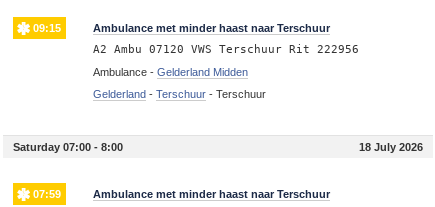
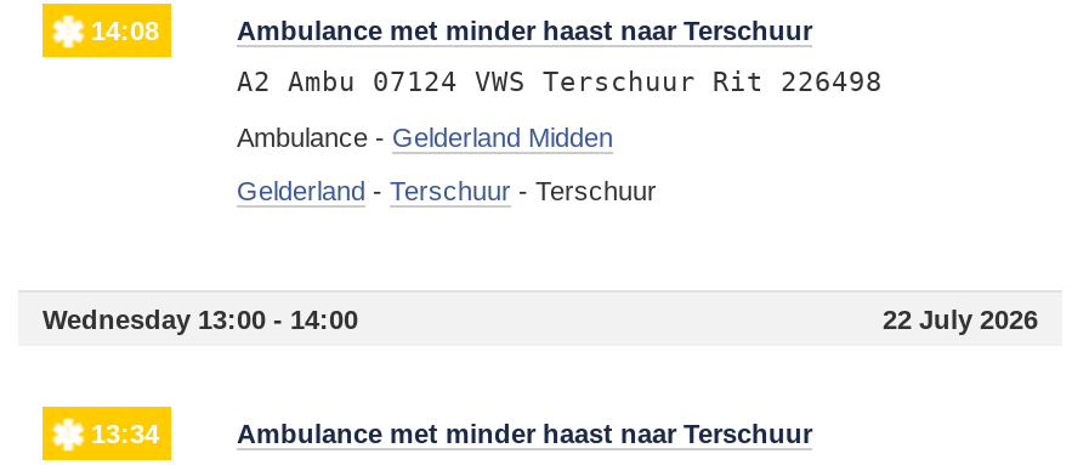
- 09:15
+ 14:08

- A2 Ambu 07120 VWS Terschuur Rit 222956
+ A2 Ambu 07124 VWS Terschuur Rit 226498

- Saturday 07:00 - 8:00
- 18 July 2026
+ Wednesday 13:00 - 14:00
+ 22 July 2026

- 07:59
+ 13:34
